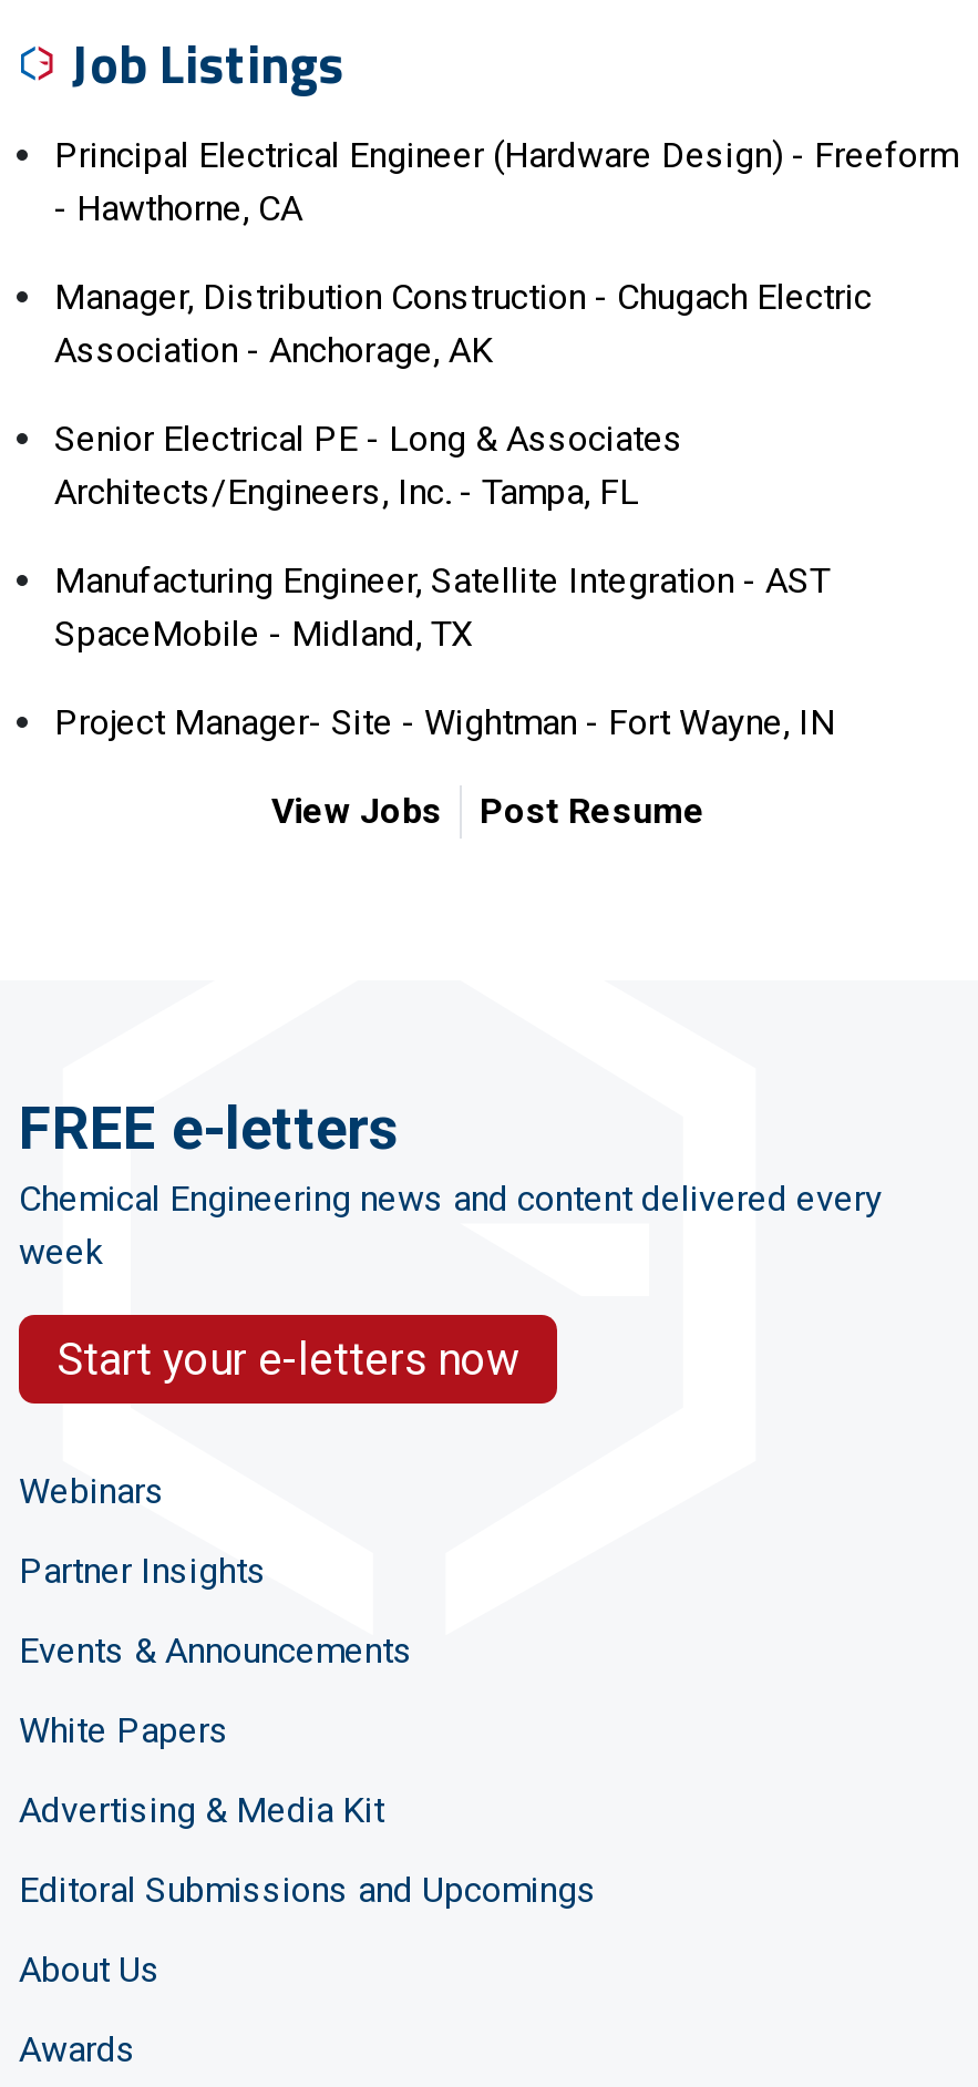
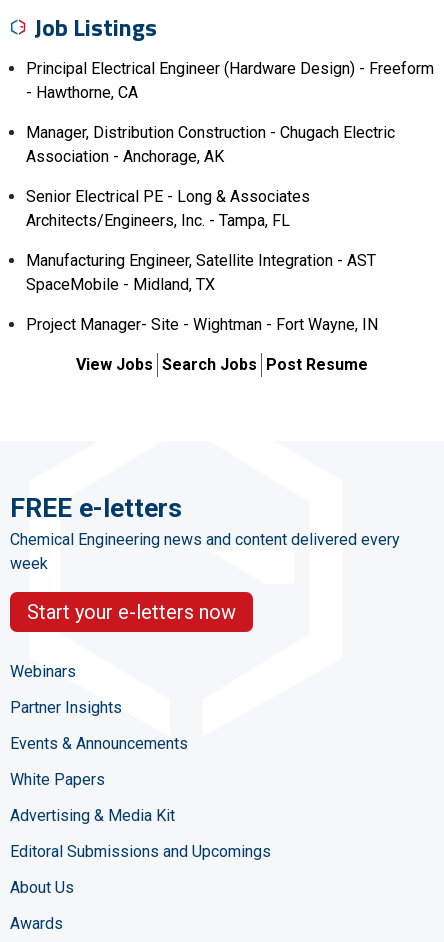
- View Jobs
- Post Resume
+ View Jobs Search Jobs Post Resume
